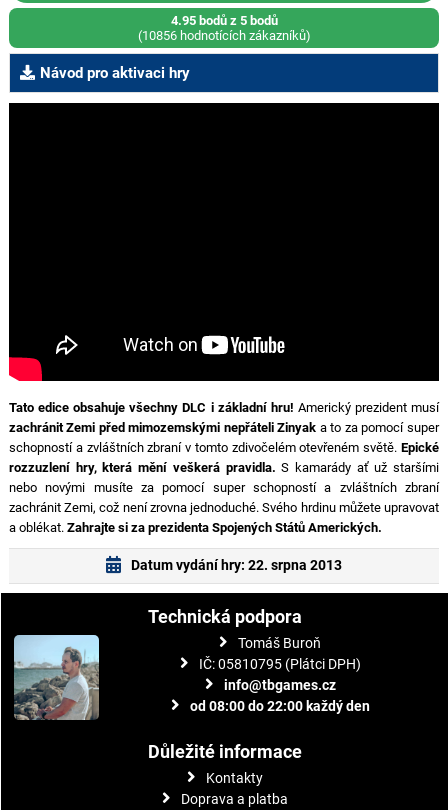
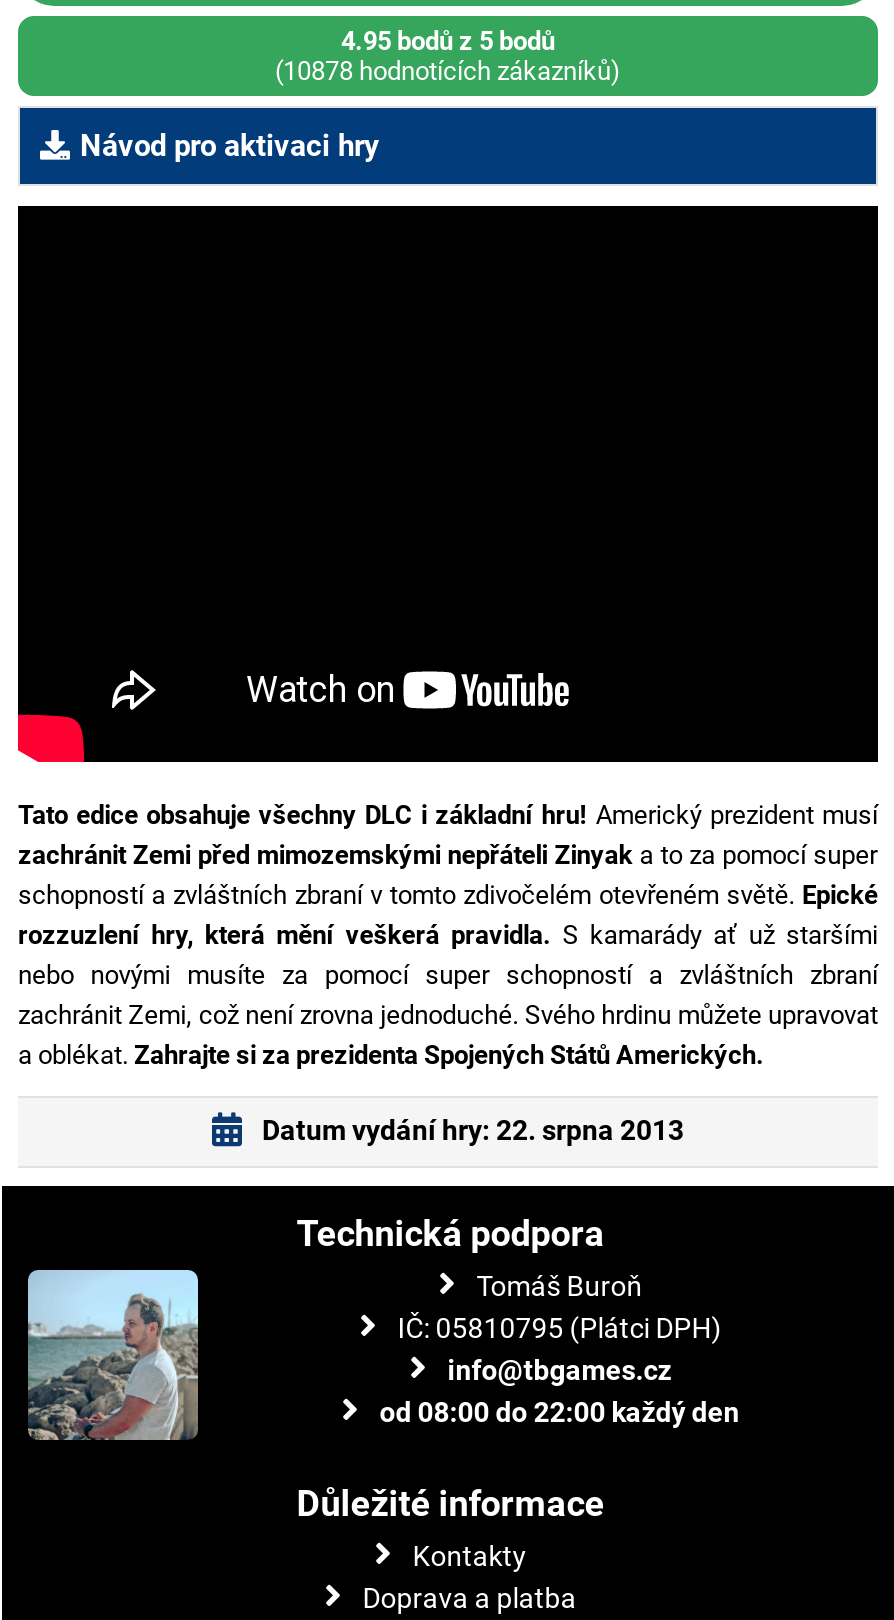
- (10856 hodnotících zákazníků)
+ (10878 hodnotících zákazníků)
